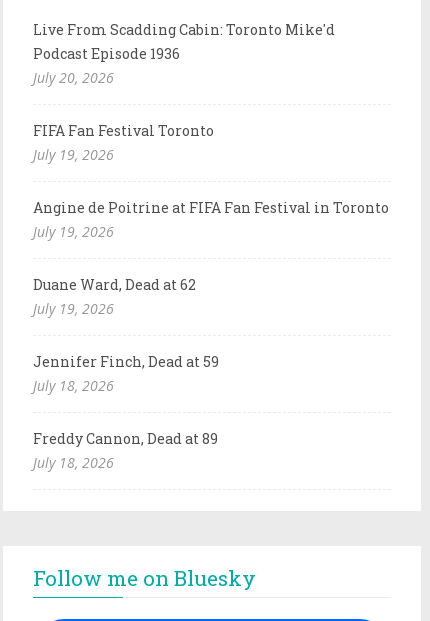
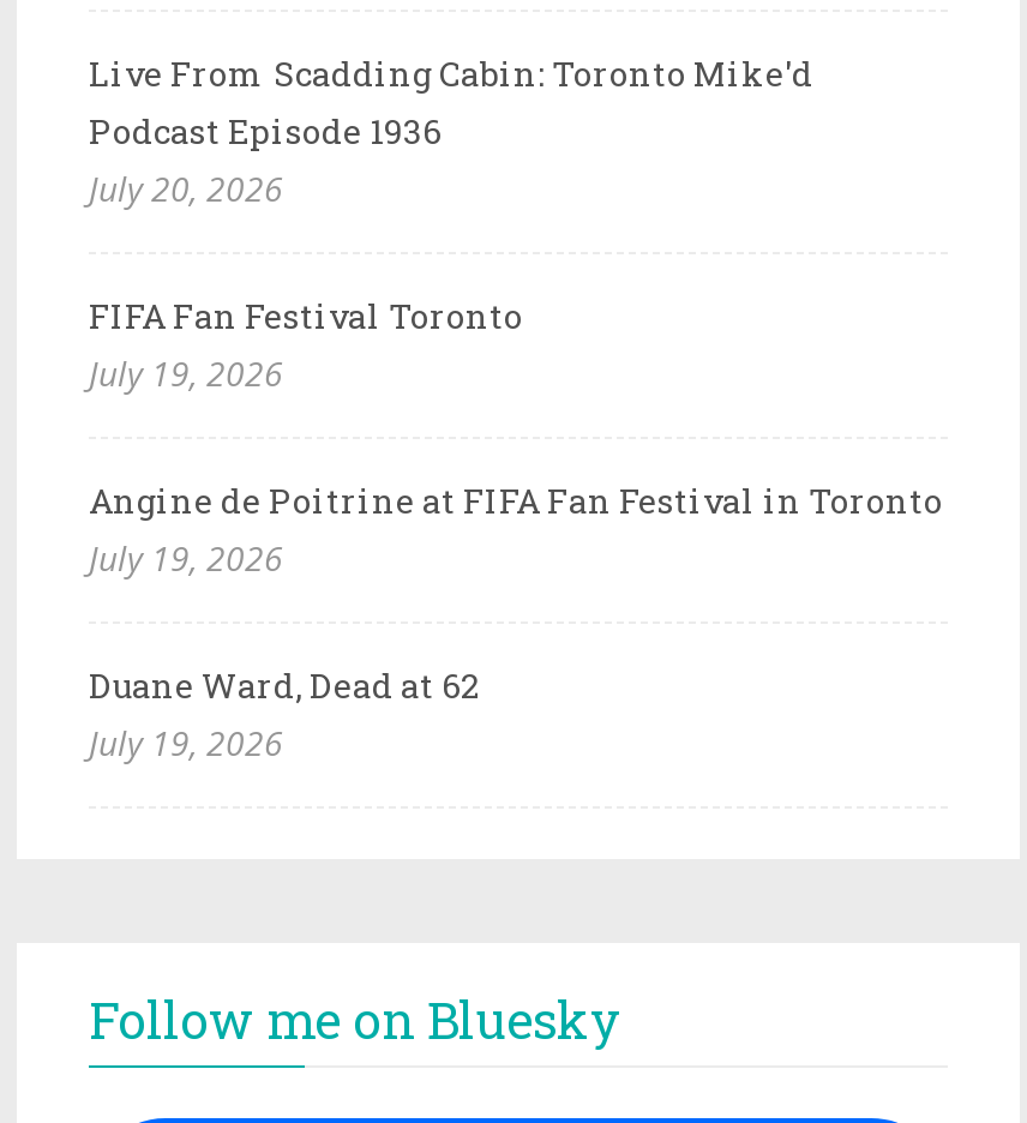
- Jennifer Finch, Dead at 59
- July 18, 2026
- Freddy Cannon, Dead at 89
- July 18, 2026
